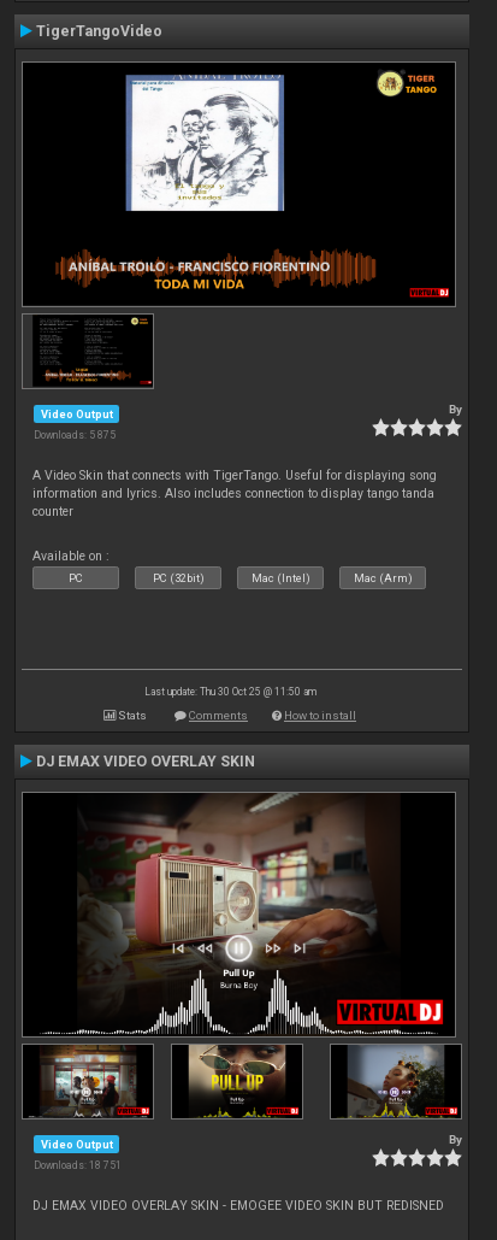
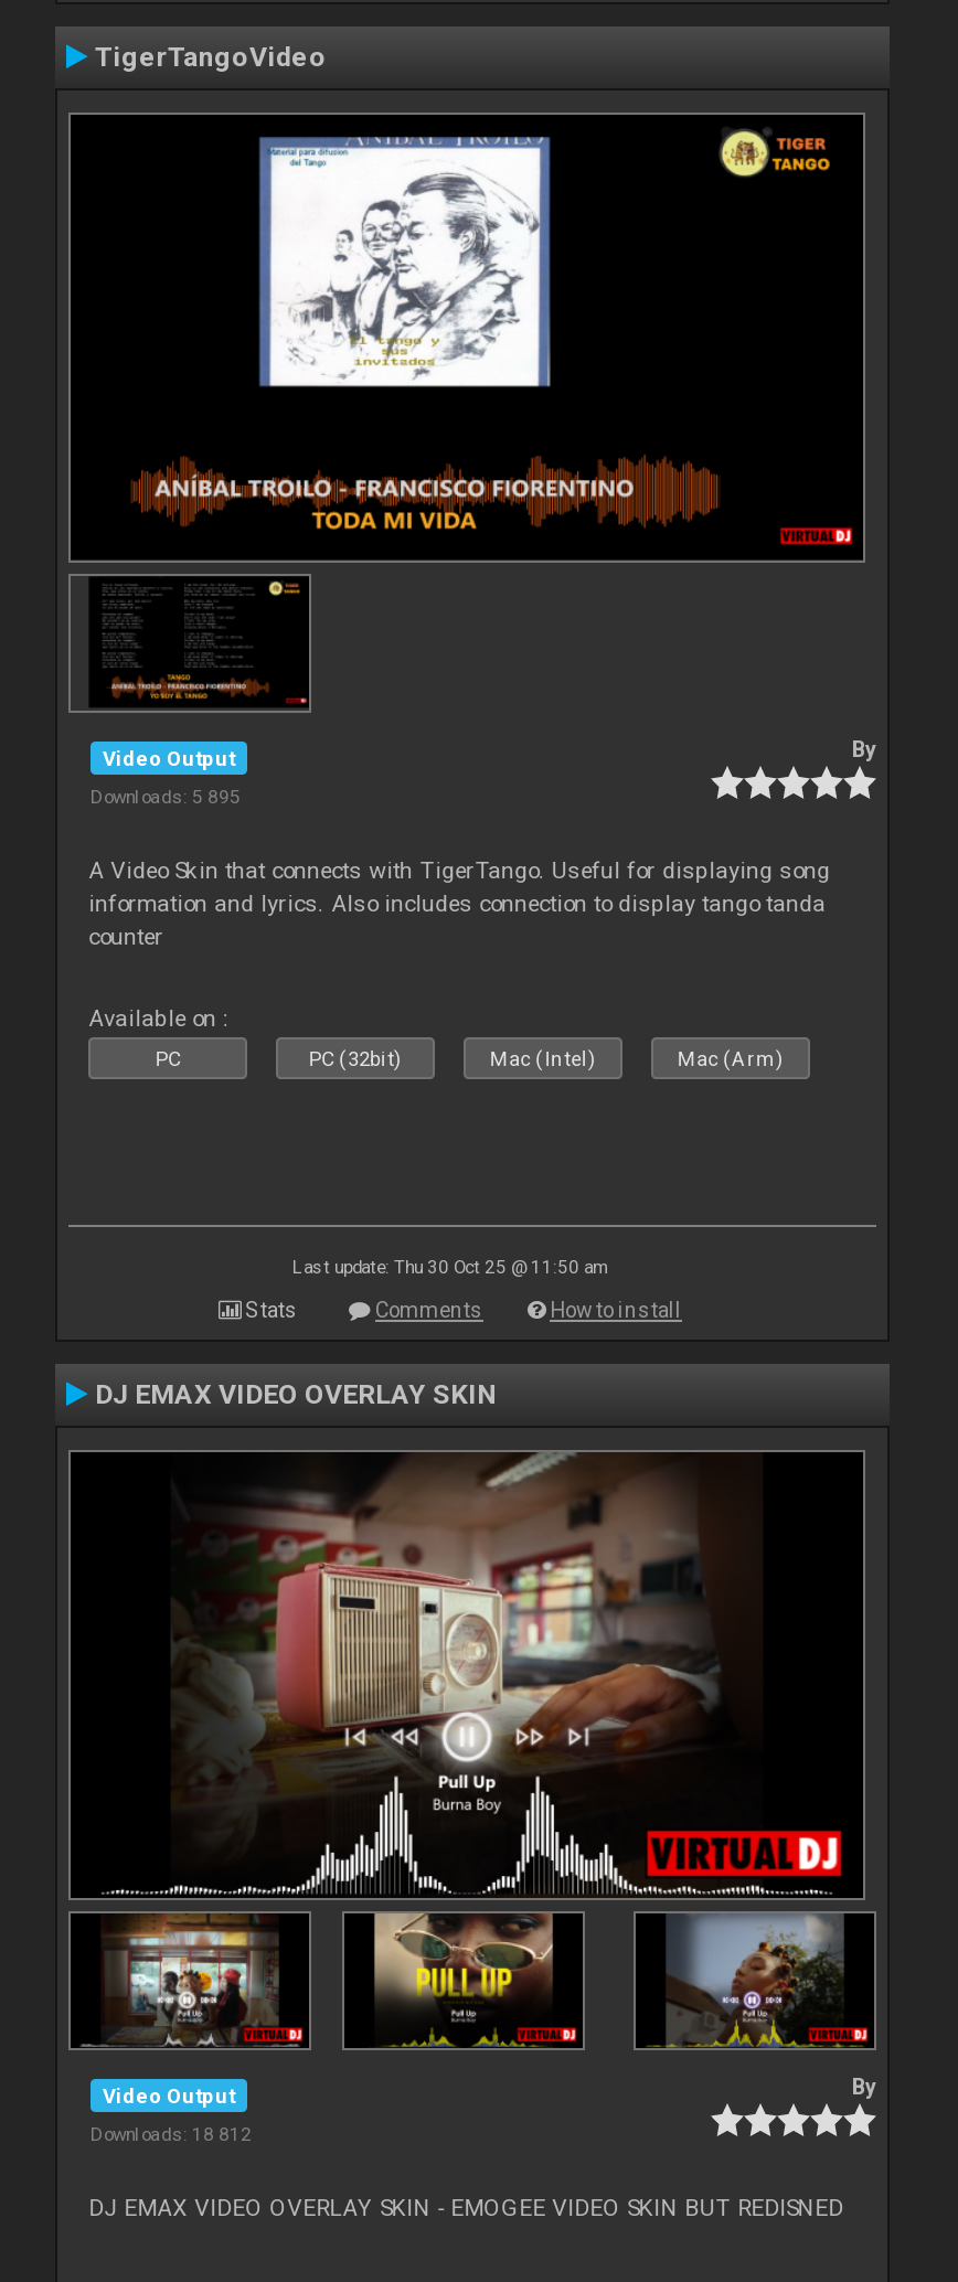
- Downloads: 5 875
+ Downloads: 5 895

- Downloads: 18 751
+ Downloads: 18 812
